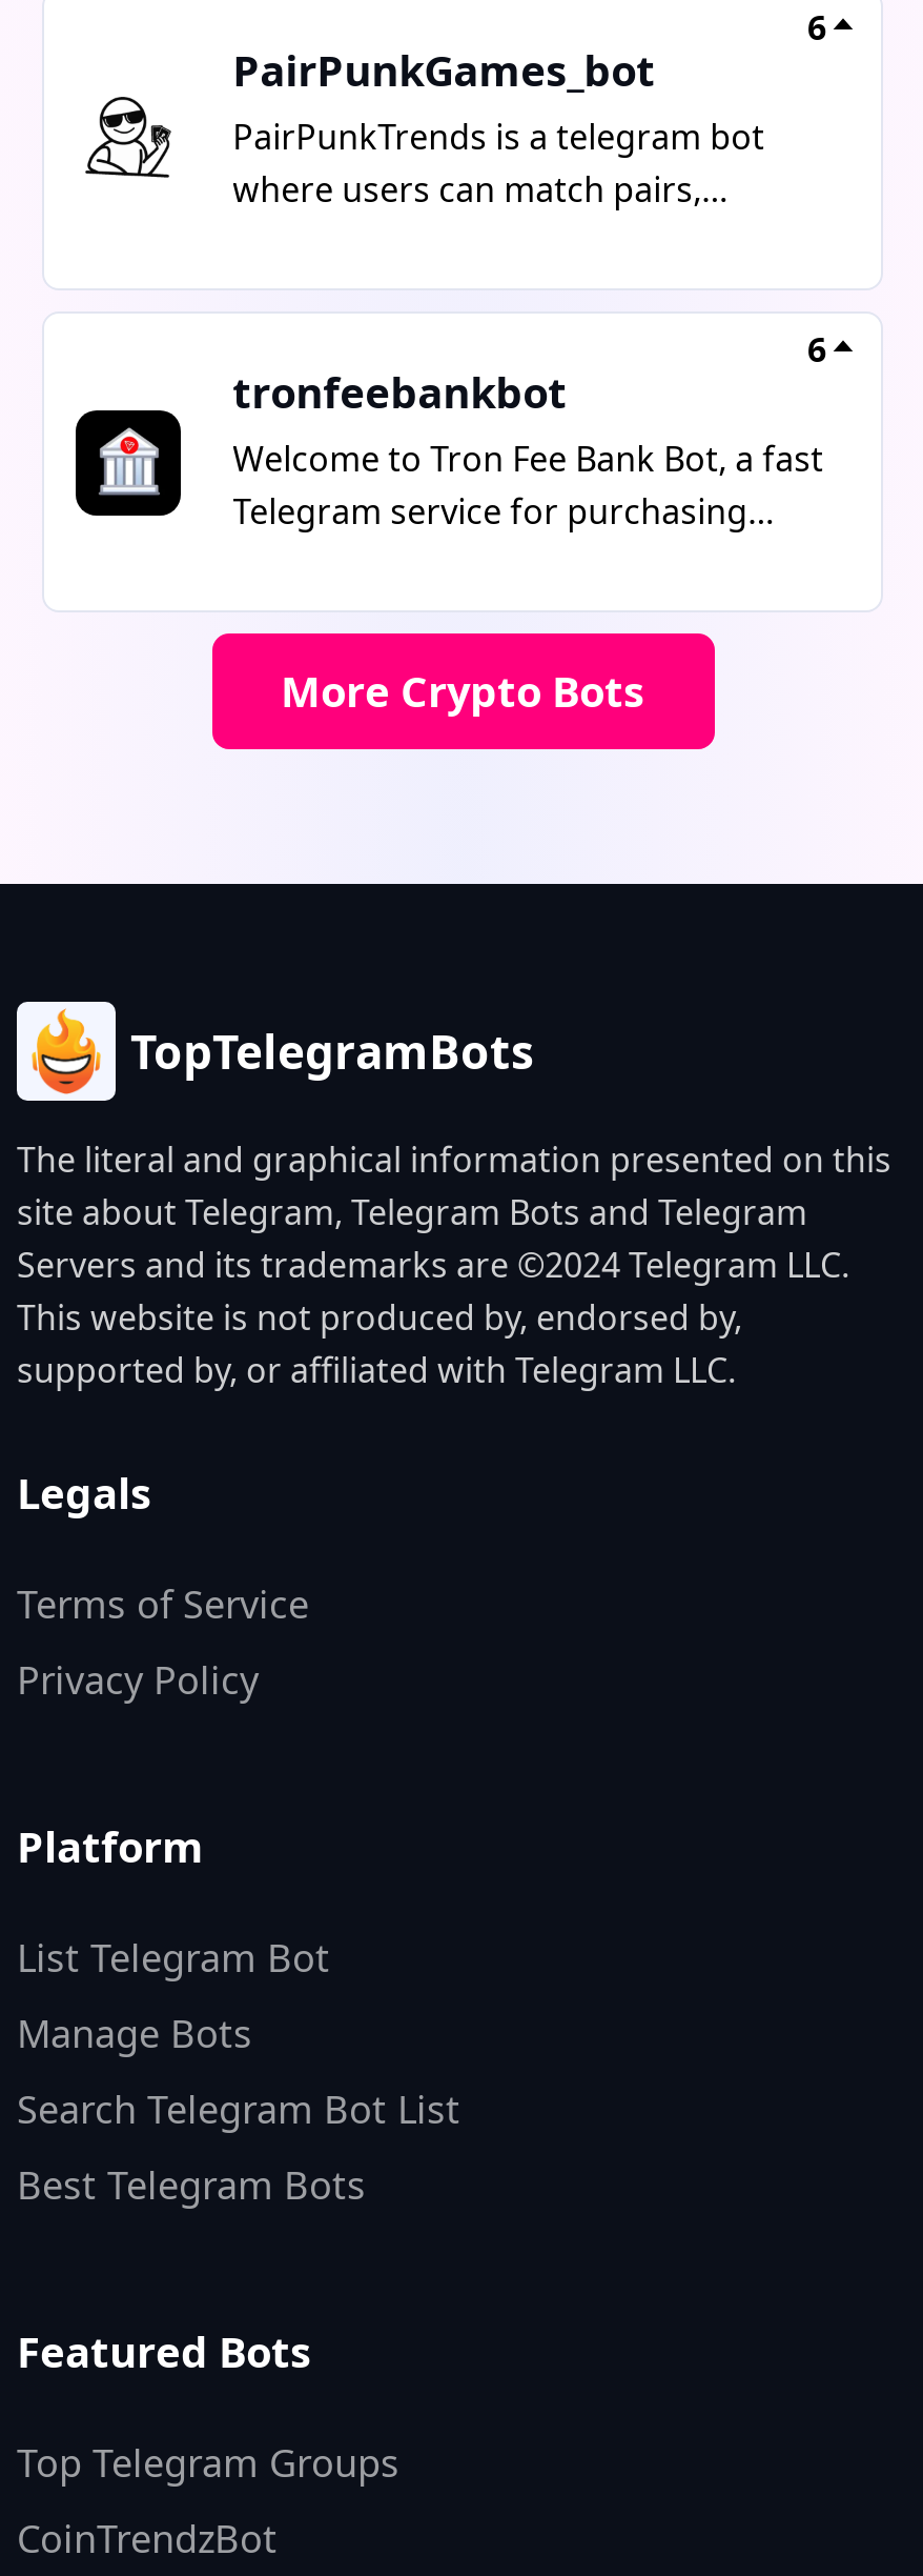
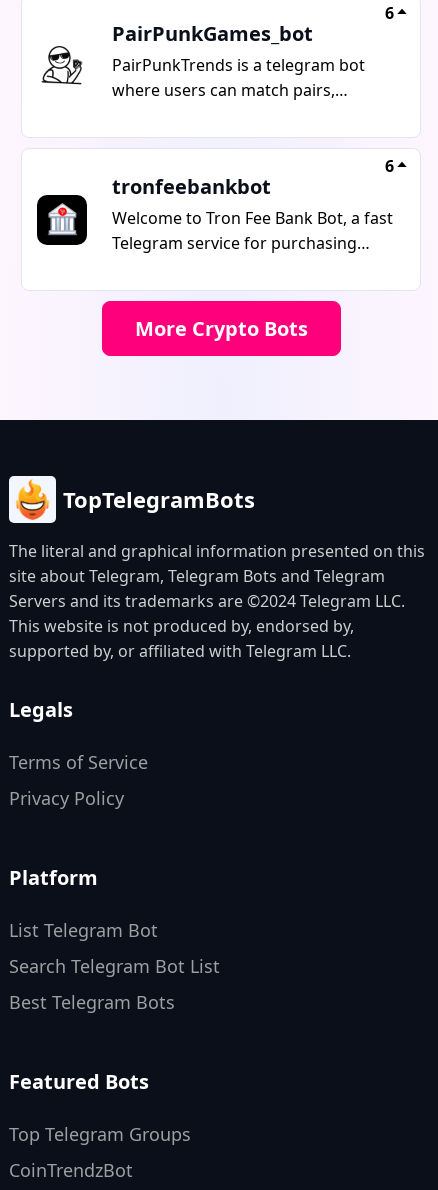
- Manage Bots
